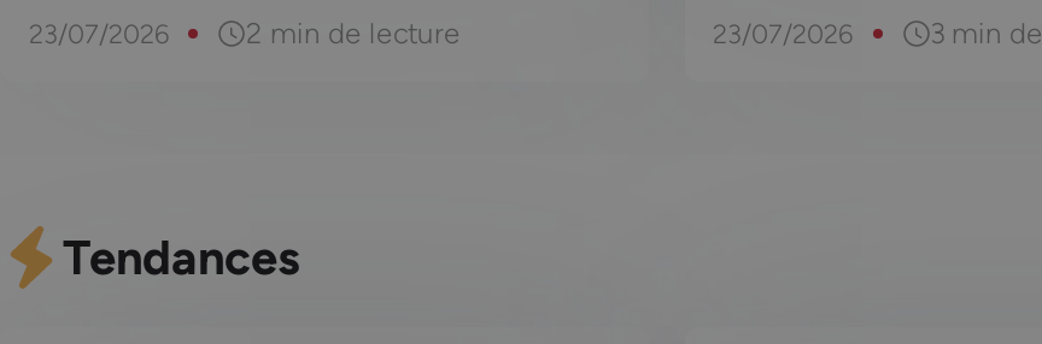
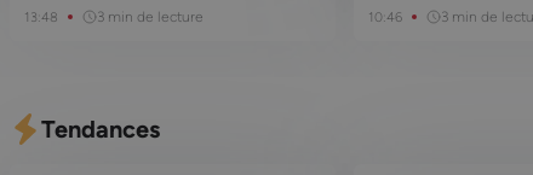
- 23/07/2026
- 2 min de lecture
+ 13:48
+ 3 min de lecture

- 23/07/2026
+ 10:46
